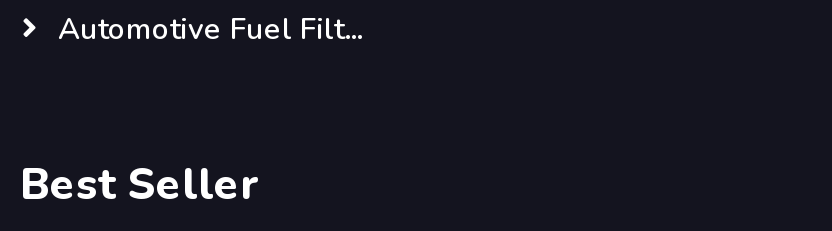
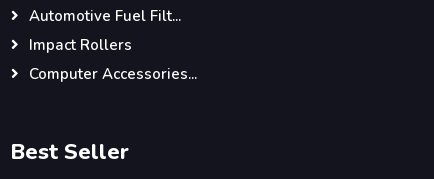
+ Impact Rollers
+ Computer Accessories...
